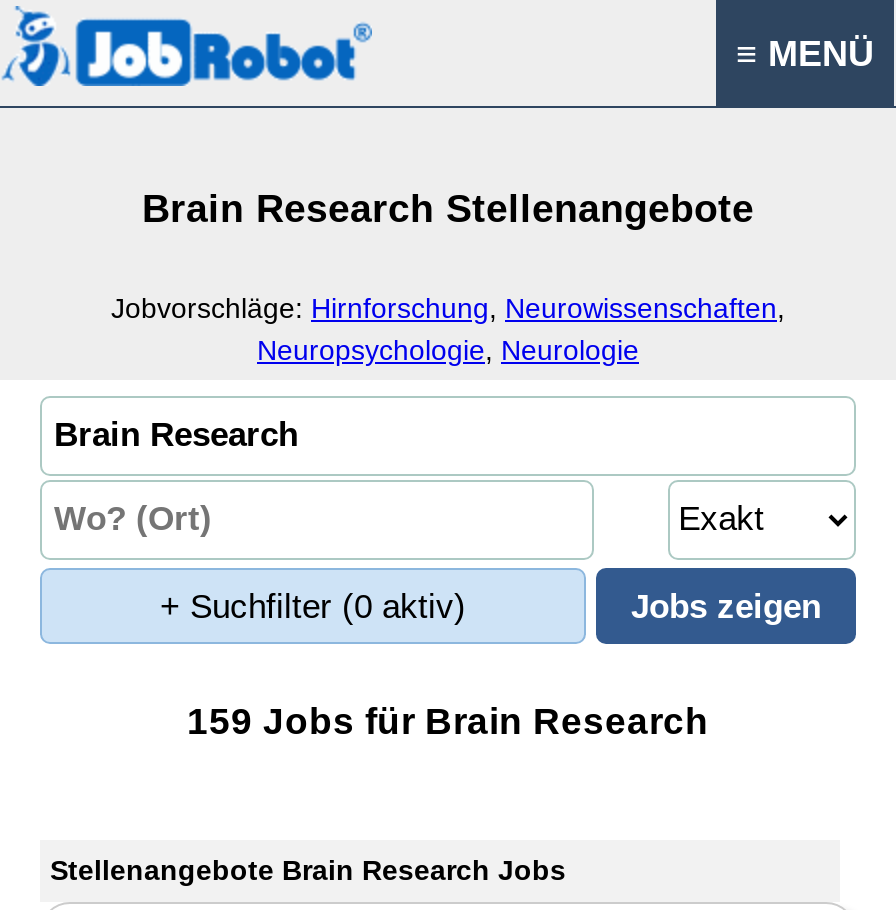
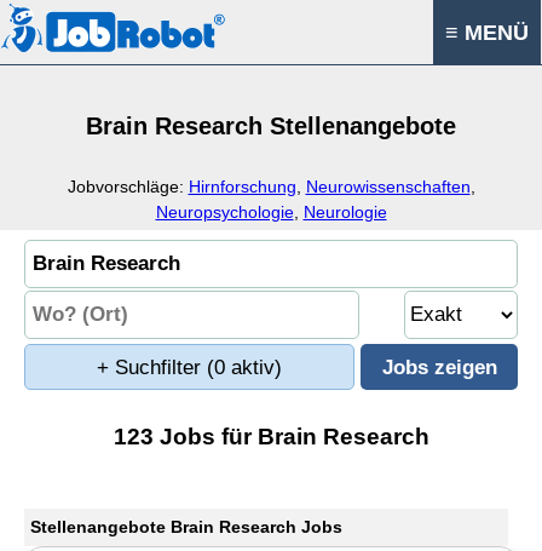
- 159 Jobs für Brain Research
+ 123 Jobs für Brain Research
